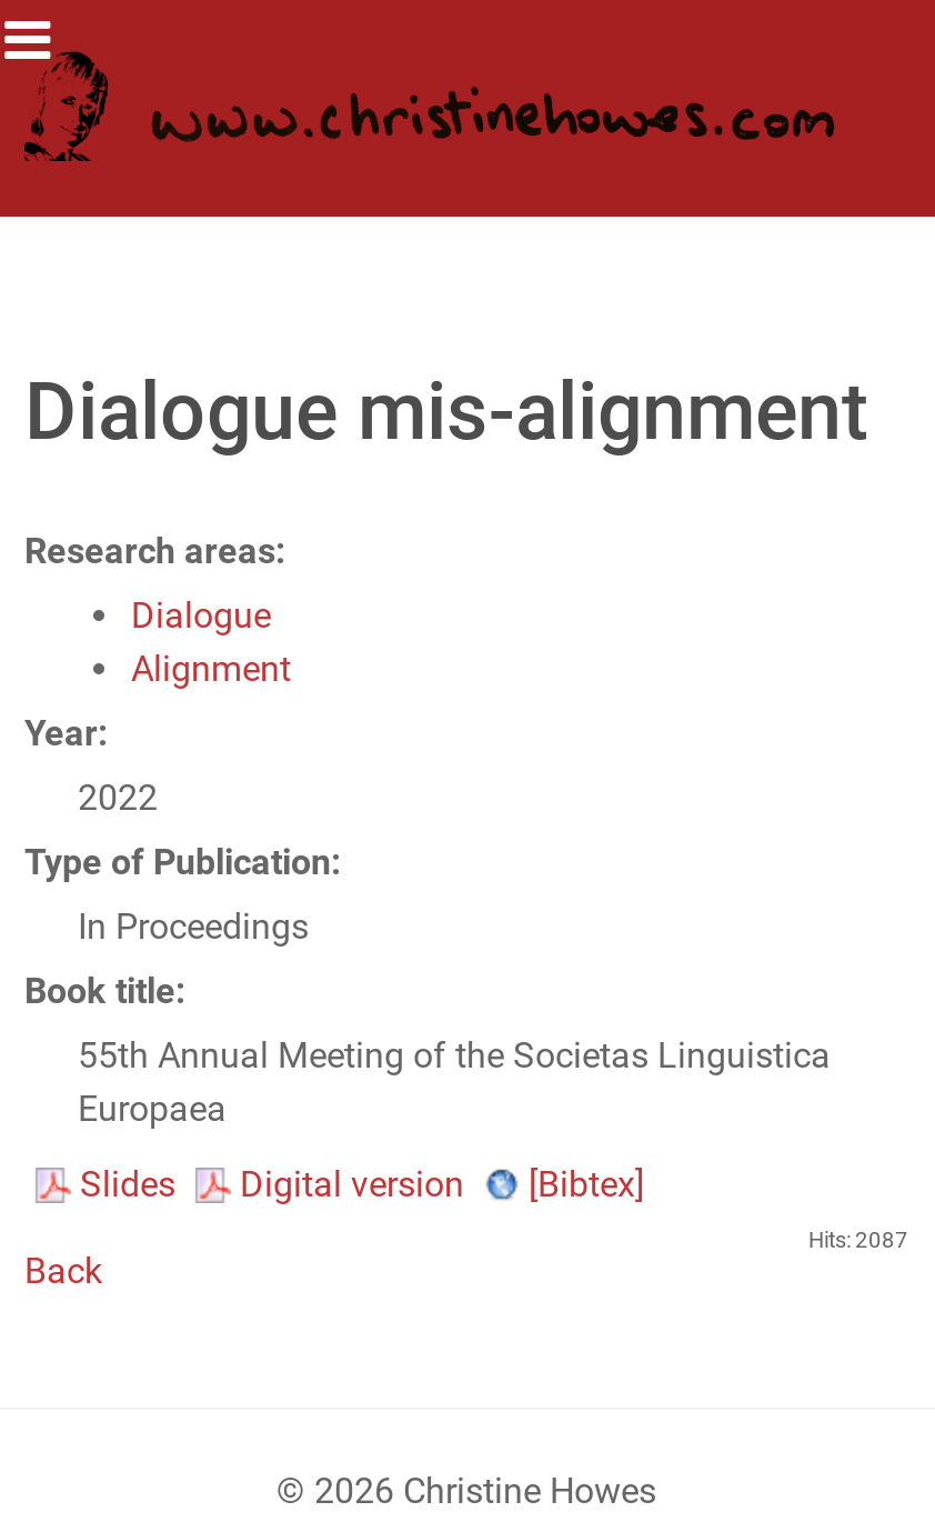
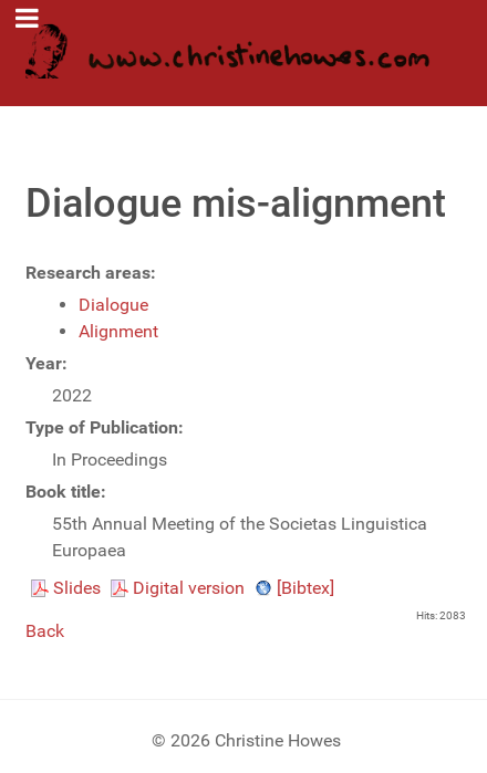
- Hits: 2087
+ Hits: 2083
